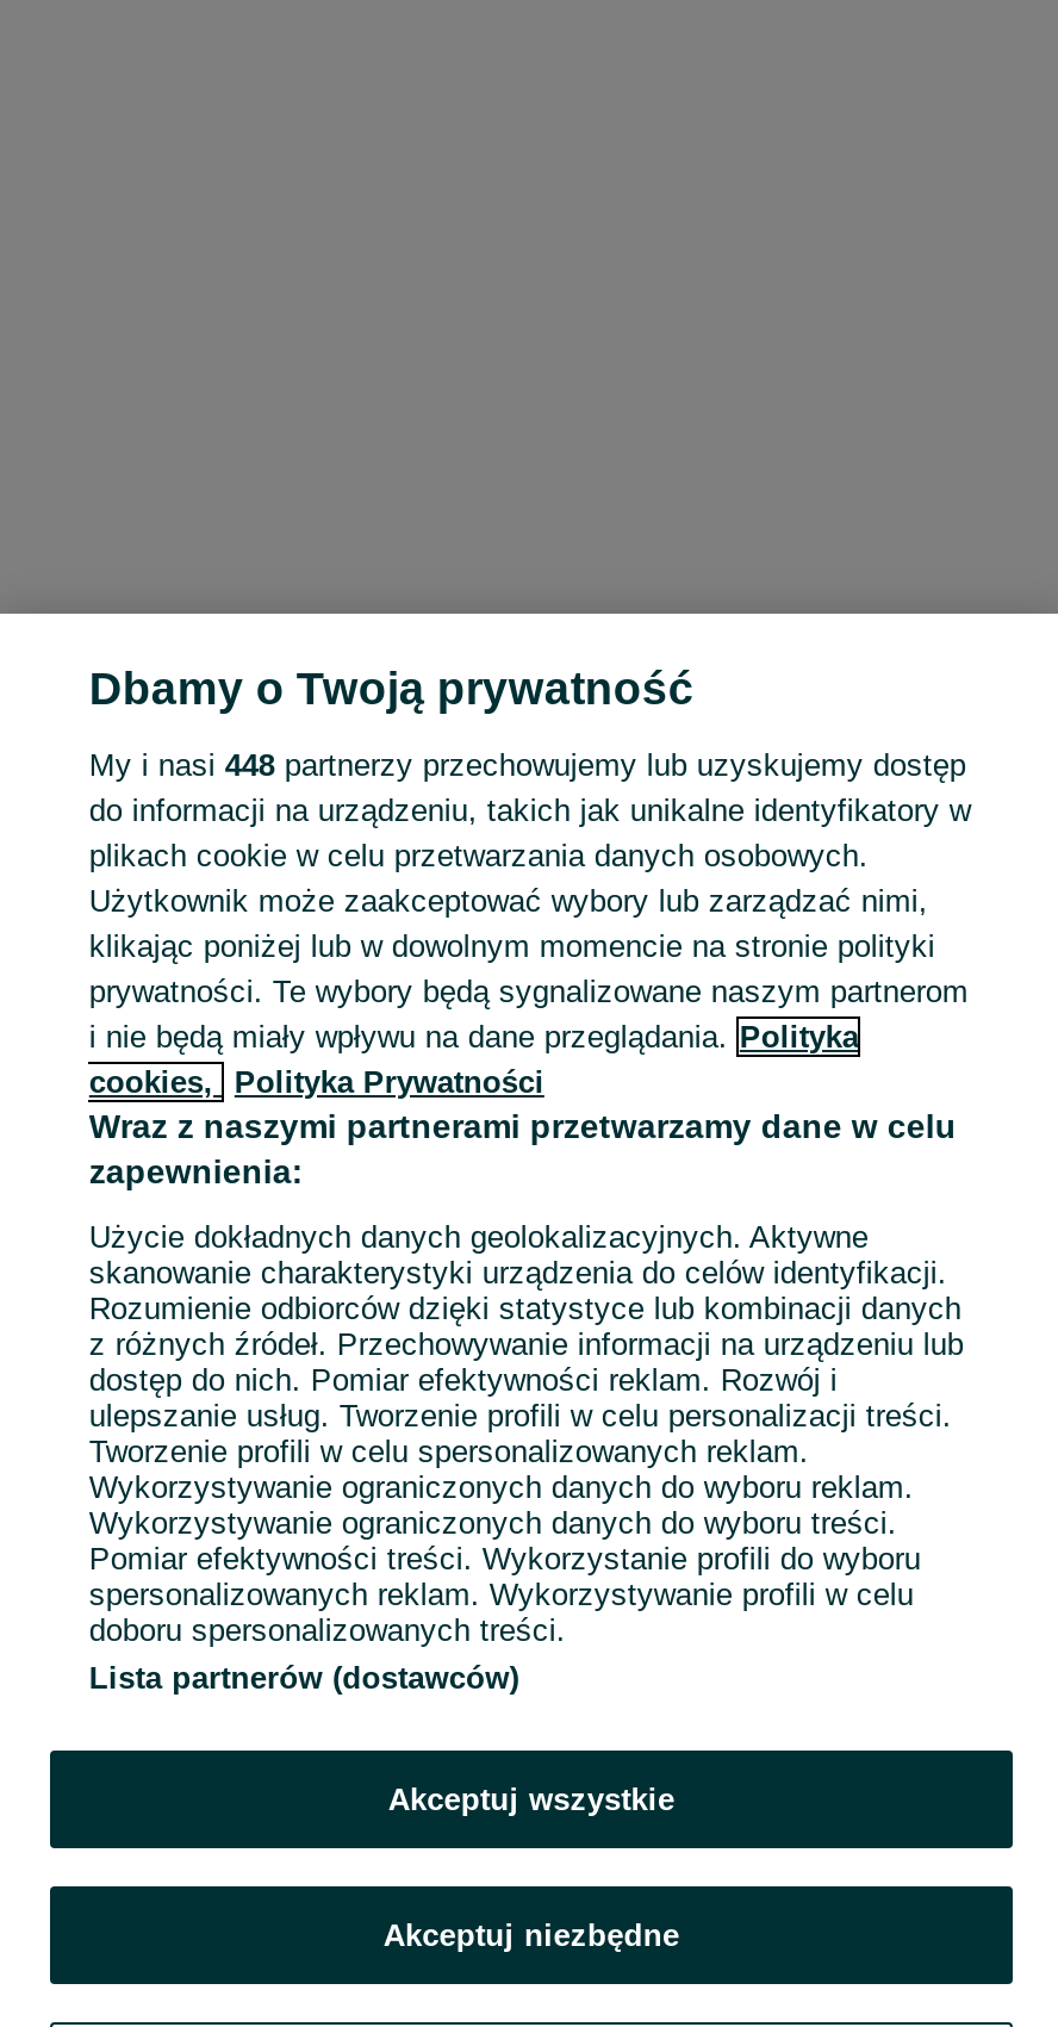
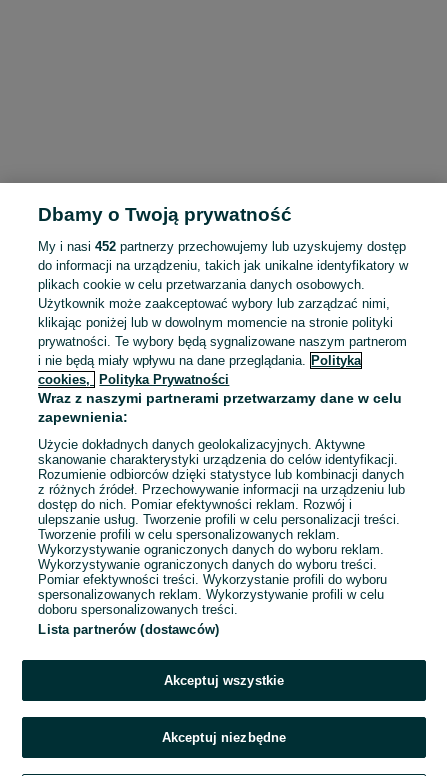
- My i nasi 448 partnerzy przechowujemy lub uzyskujemy dostęp
+ My i nasi 452 partnerzy przechowujemy lub uzyskujemy dostęp
